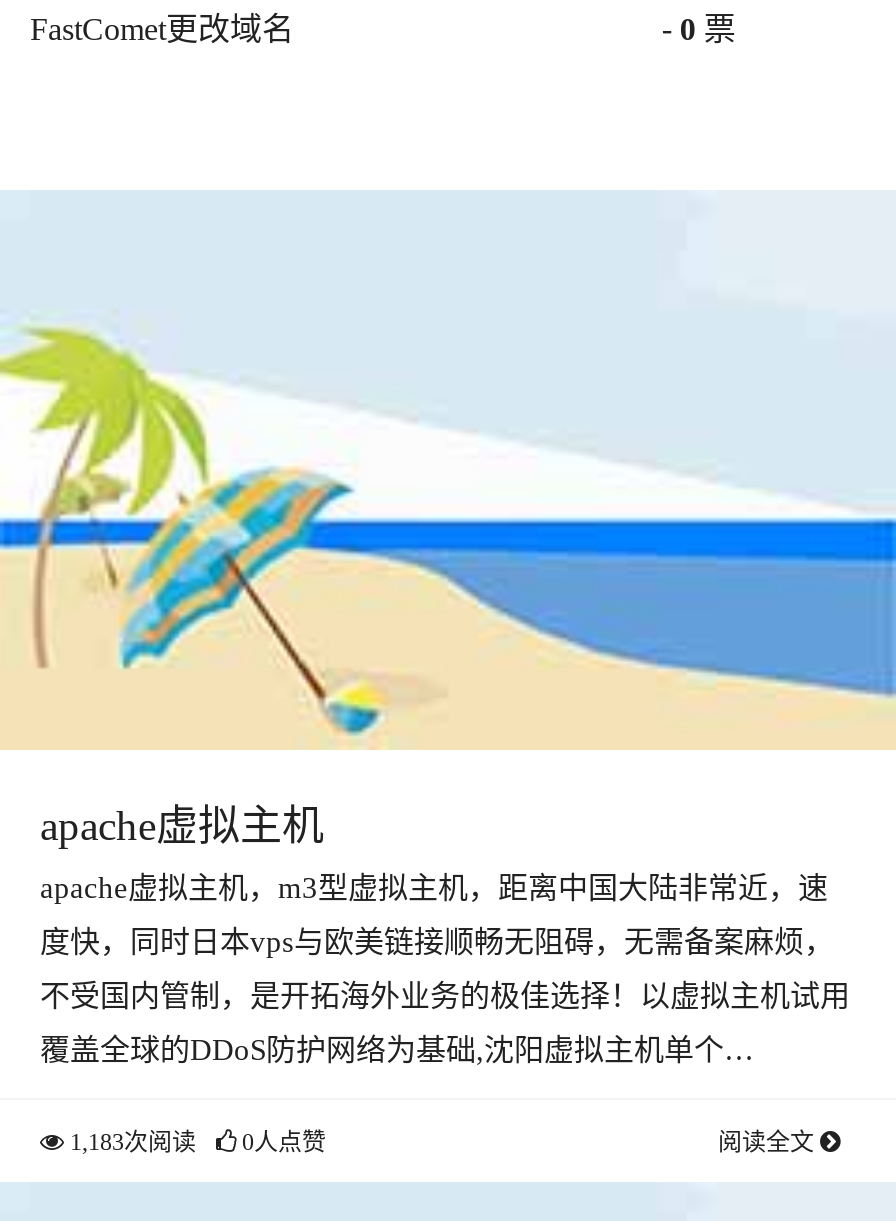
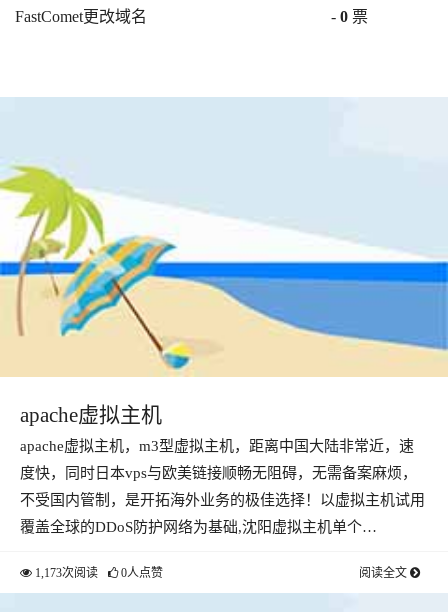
- 1,183次阅读 0人点赞
+ 1,173次阅读 0人点赞
